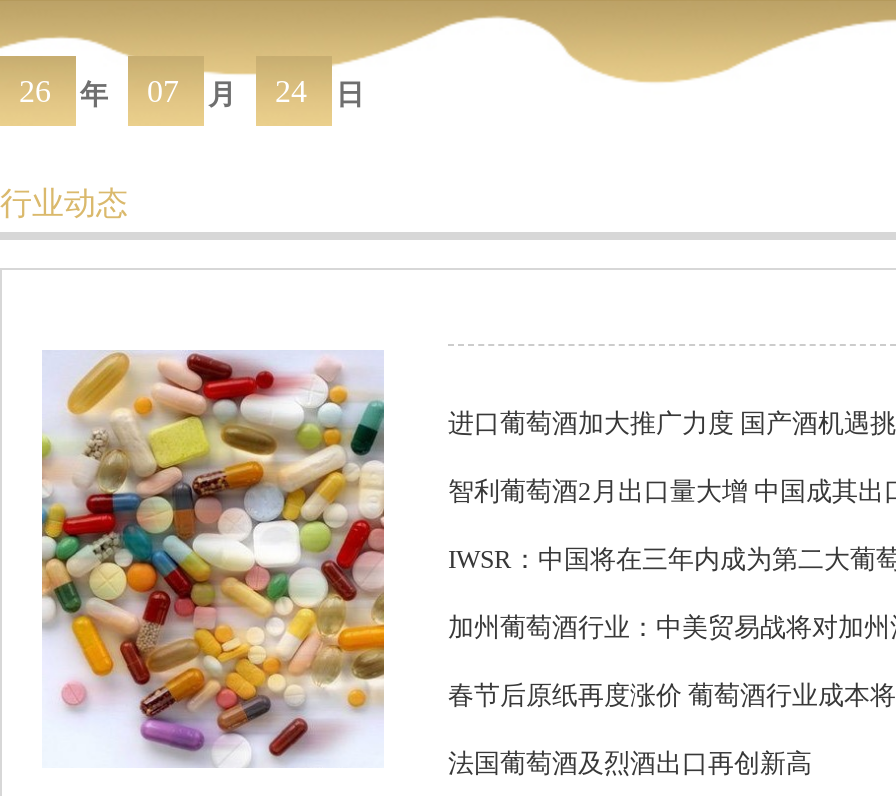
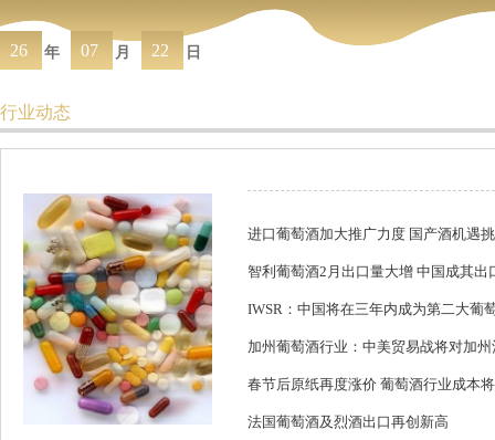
- 26 年 07 月 24 日
+ 26 年 07 月 22 日
